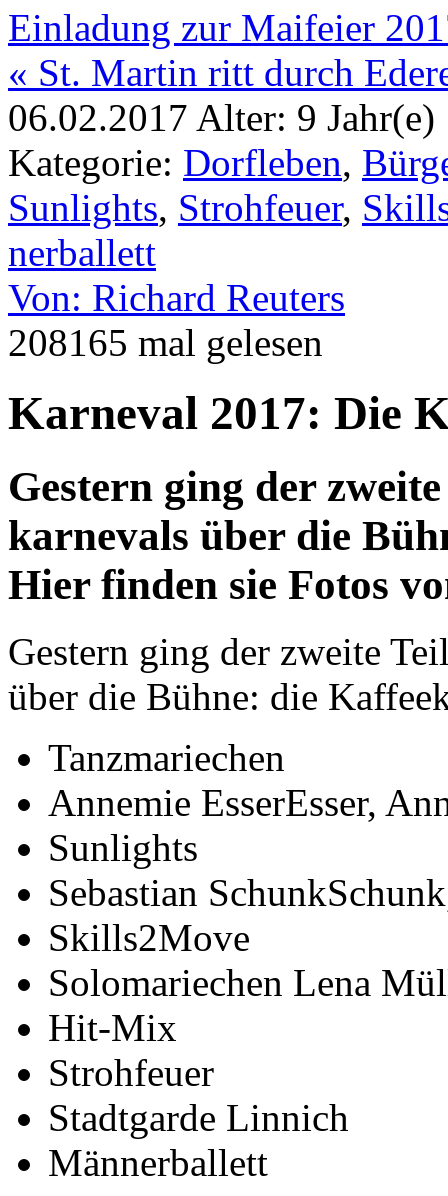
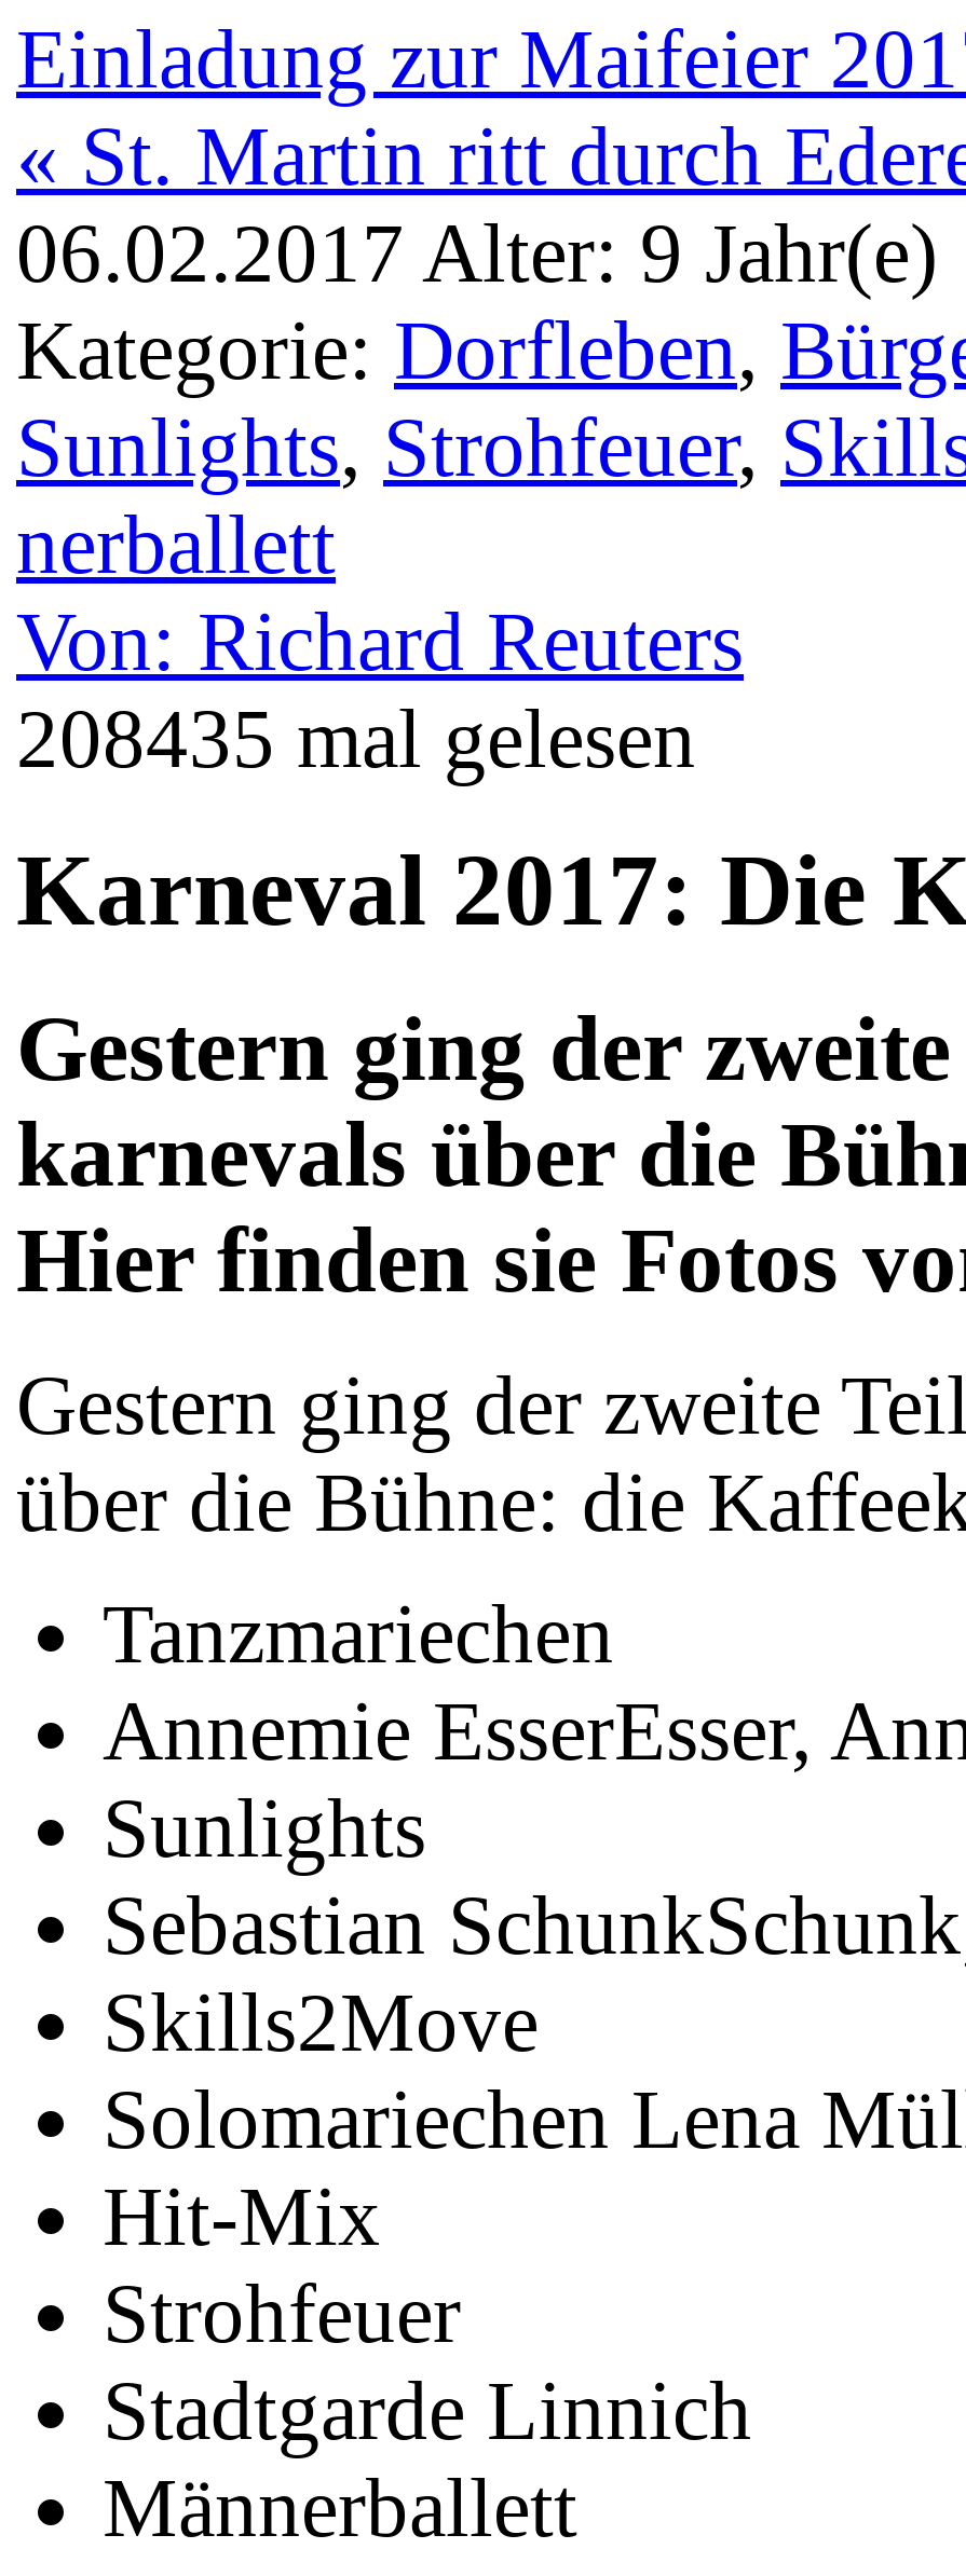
- 208165 mal gelesen
+ 208435 mal gelesen
